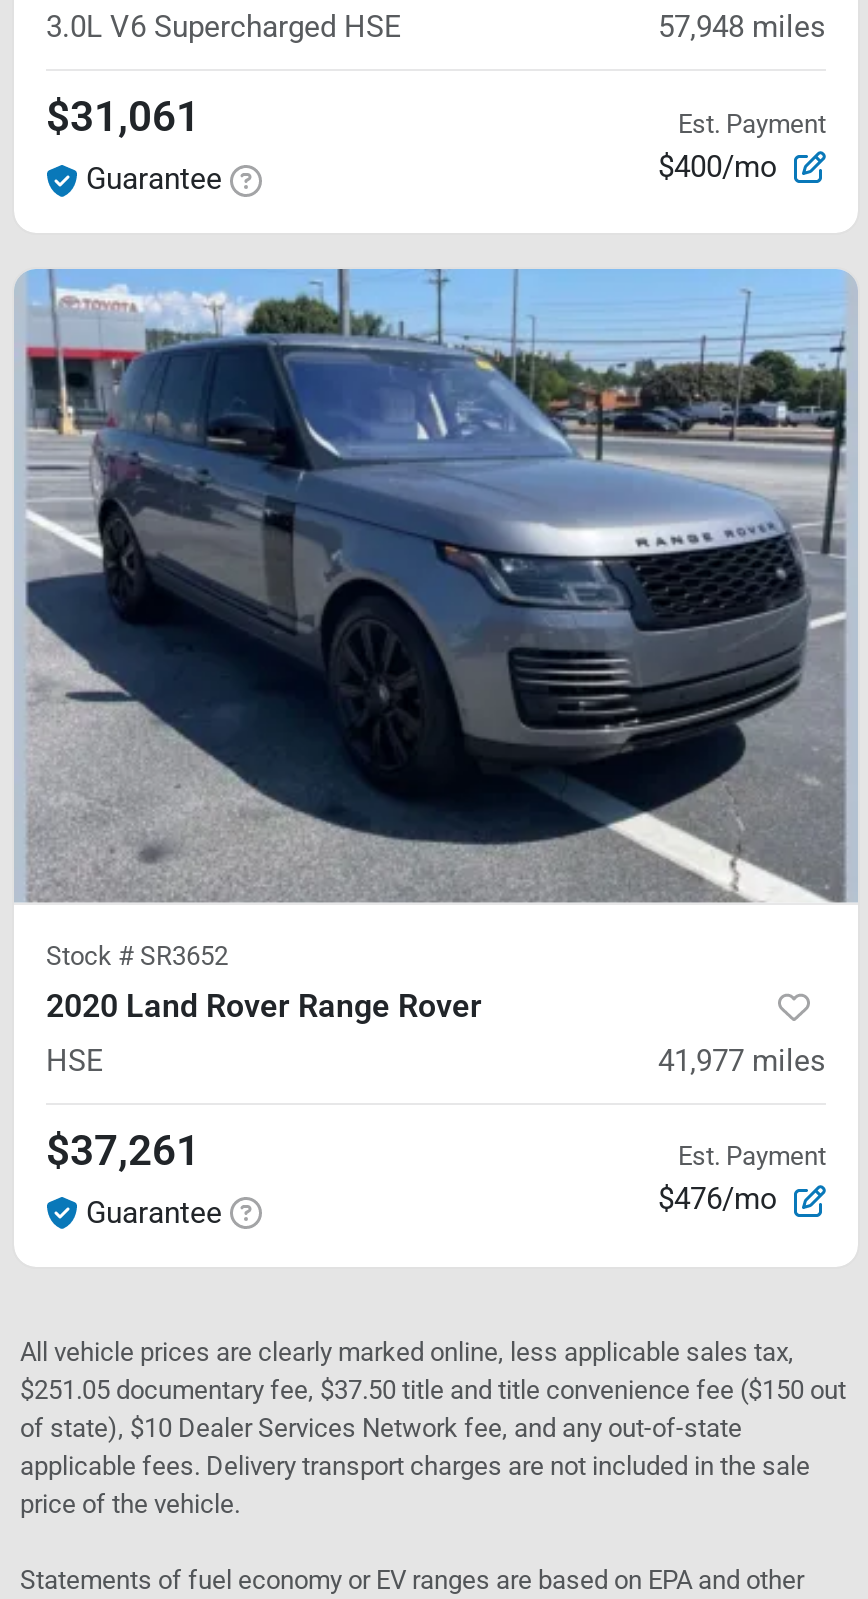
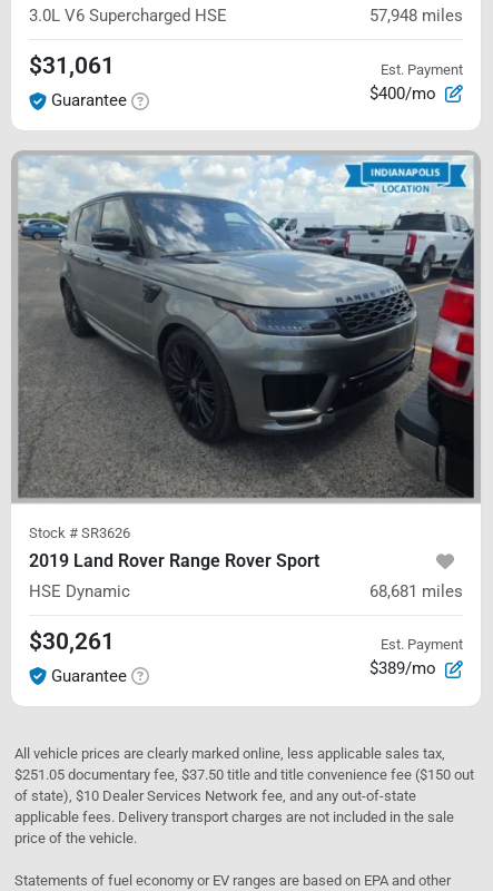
- [image]
- Stock #SR3652
- 2020 Land Rover Range Rover
+ [image]
+ Stock #SR3626
+ 2019 Land Rover Range Rover Sport

- HSE
- 41,977 miles
+ HSE Dynamic
+ 68,681 miles

- $37,261
+ $30,261

- $476/mo
+ $389/mo
